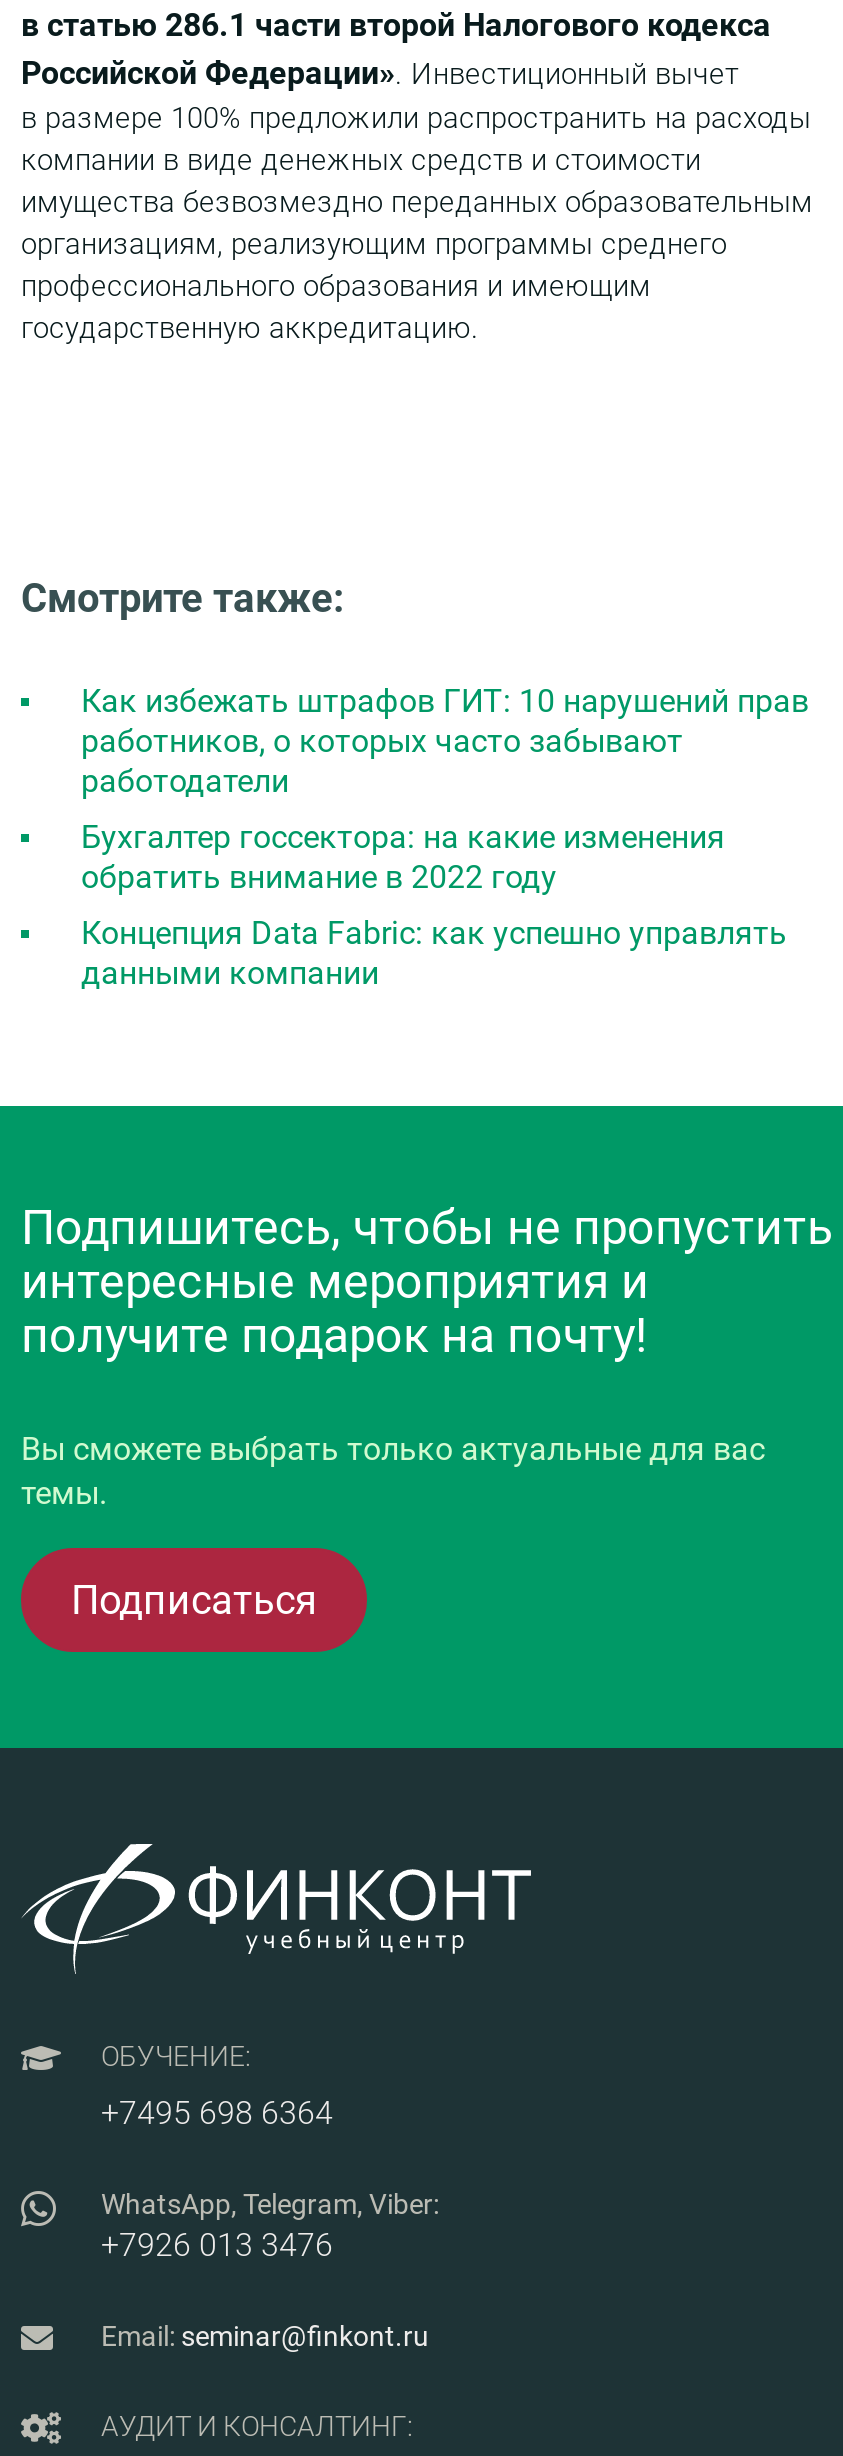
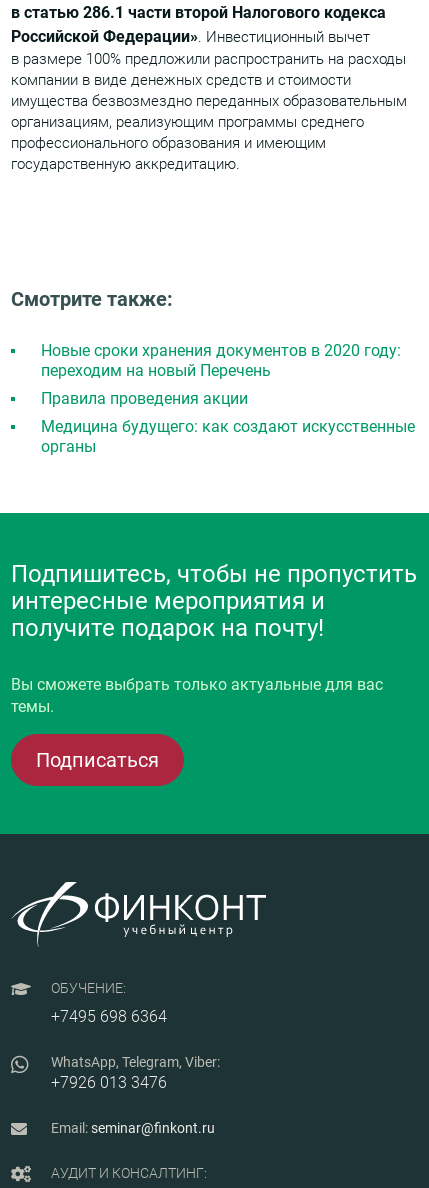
- Как избежать штрафов ГИТ: 10 нарушений прав
- работников, о которых часто забывают
- работодатели
+ Новые сроки хранения документов в 2020 году:
+ переходим на новый Перечень

- Бухгалтер госсектора: на какие изменения
- обратить внимание в 2022 году
+ Правила проведения акции

- Концепция Data Fabric: как успешно управлять
- данными компании
+ Медицина будущего: как создают искусственные
+ органы
